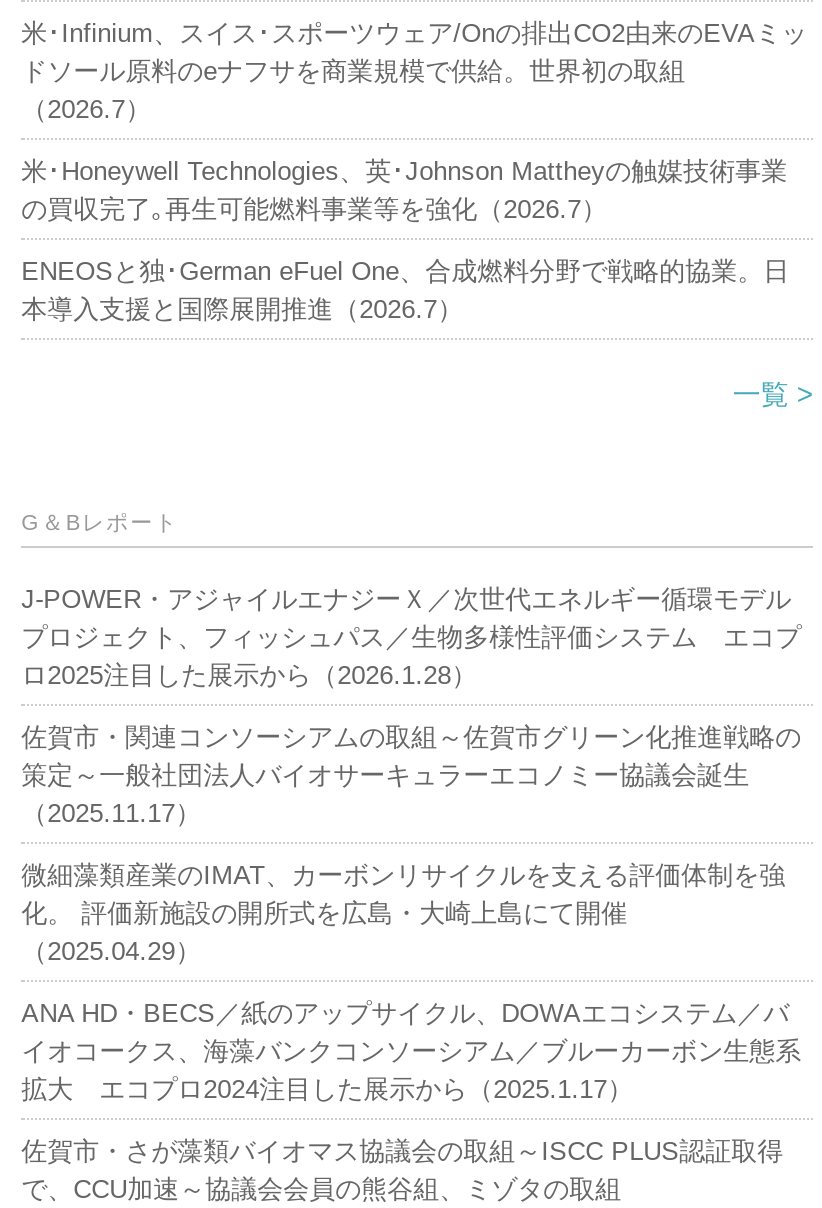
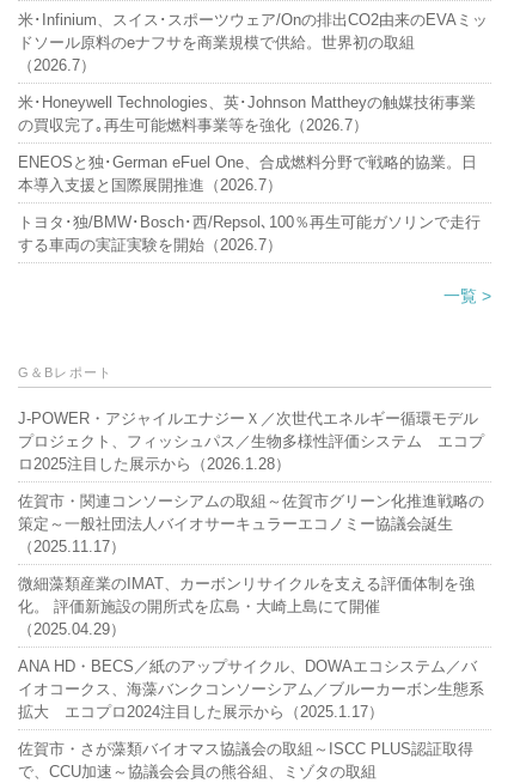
+ トヨタ･独/BMW･Bosch･西/Repsol､100％再生可能ガソリンで走行
+ する車両の実証実験を開始（2026.7）
